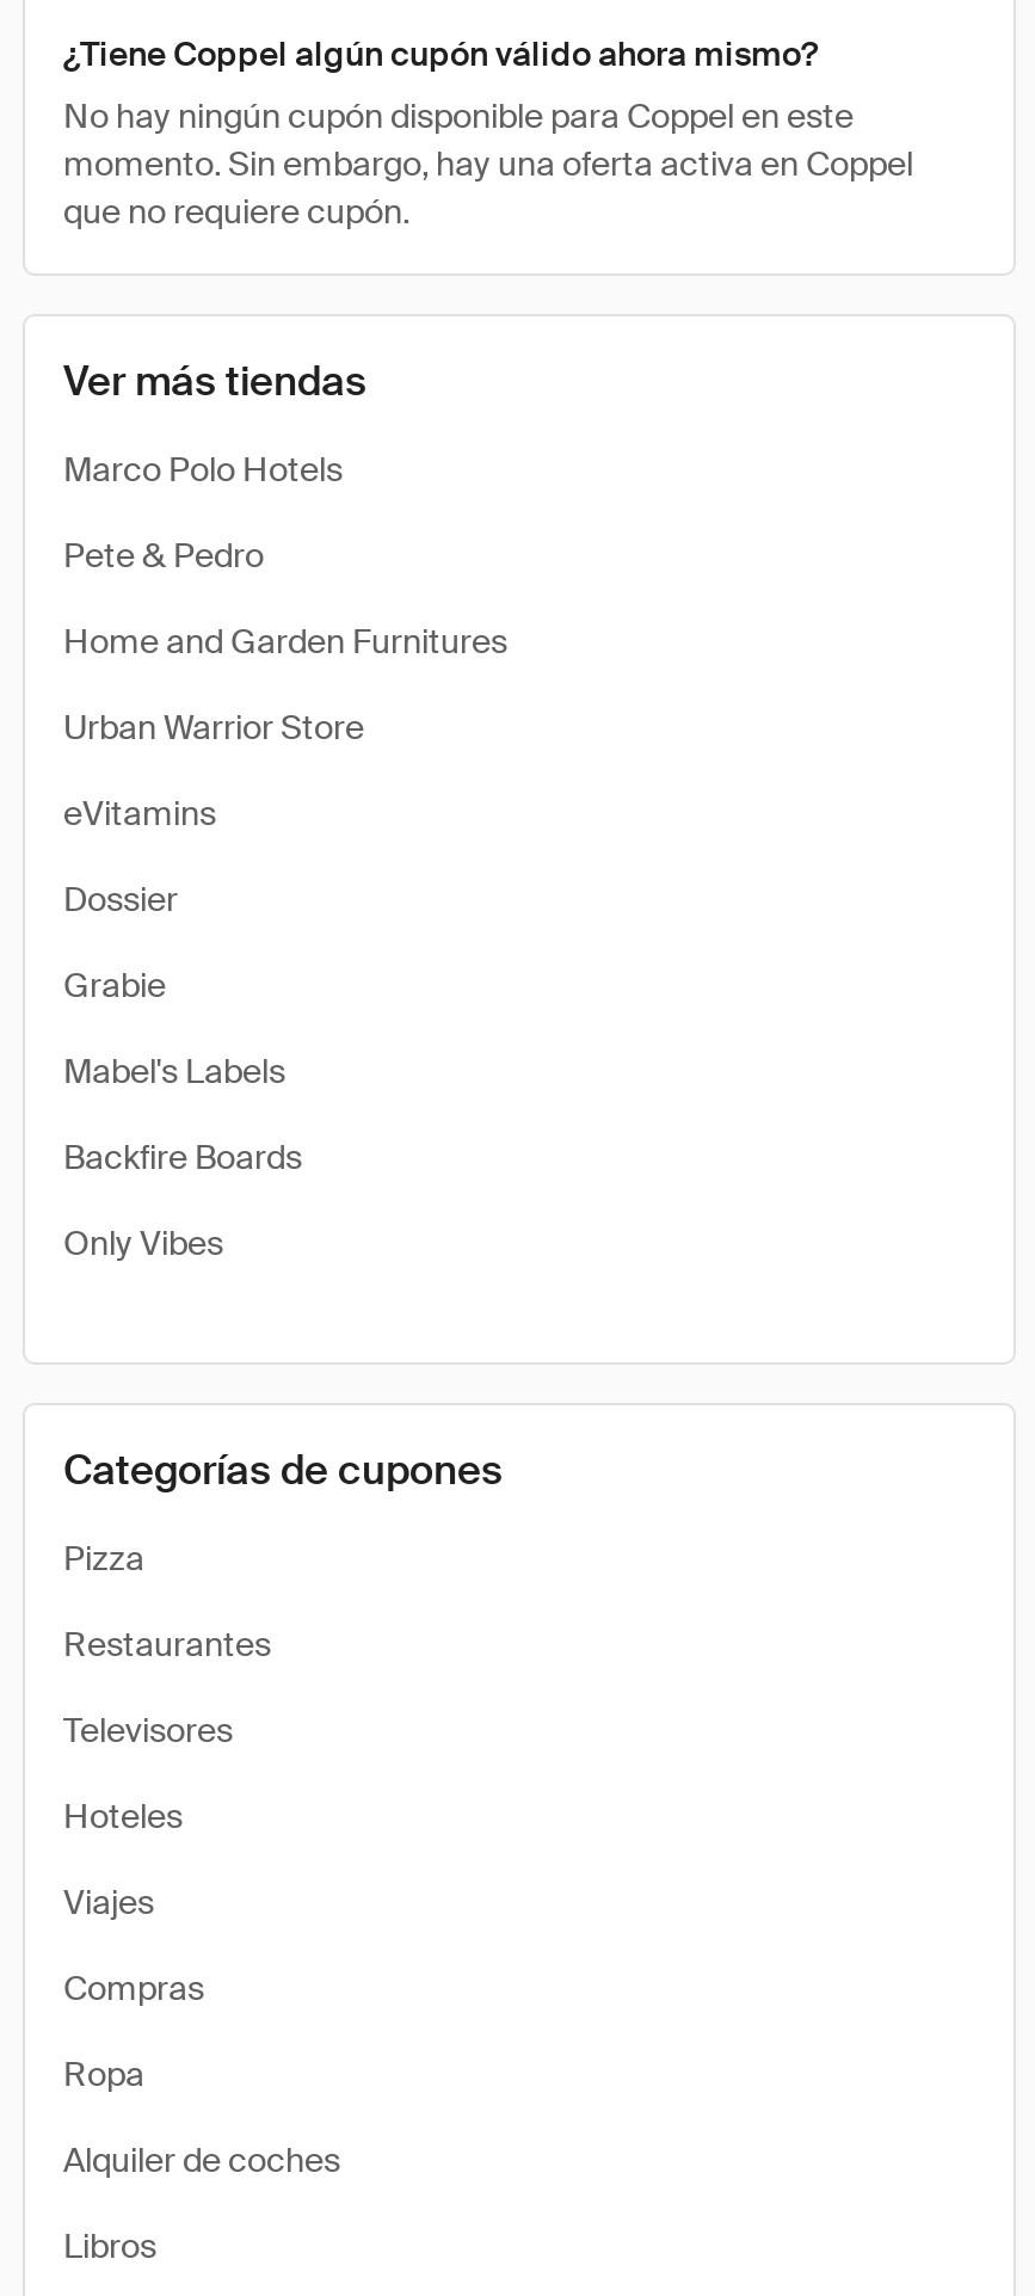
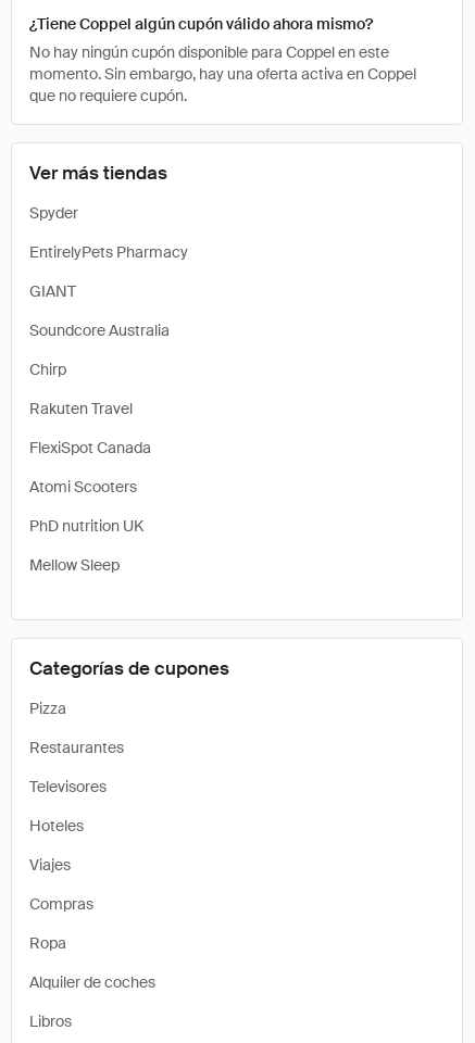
- Marco Polo Hotels
+ Spyder

- Pete & Pedro
+ EntirelyPets Pharmacy

- Home and Garden Furnitures
+ GIANT

- Urban Warrior Store
+ Soundcore Australia

- eVitamins
+ Chirp

- Dossier
+ Rakuten Travel

- Grabie
+ FlexiSpot Canada

- Mabel's Labels
+ Atomi Scooters

- Backfire Boards
+ PhD nutrition UK

- Only Vibes
+ Mellow Sleep
